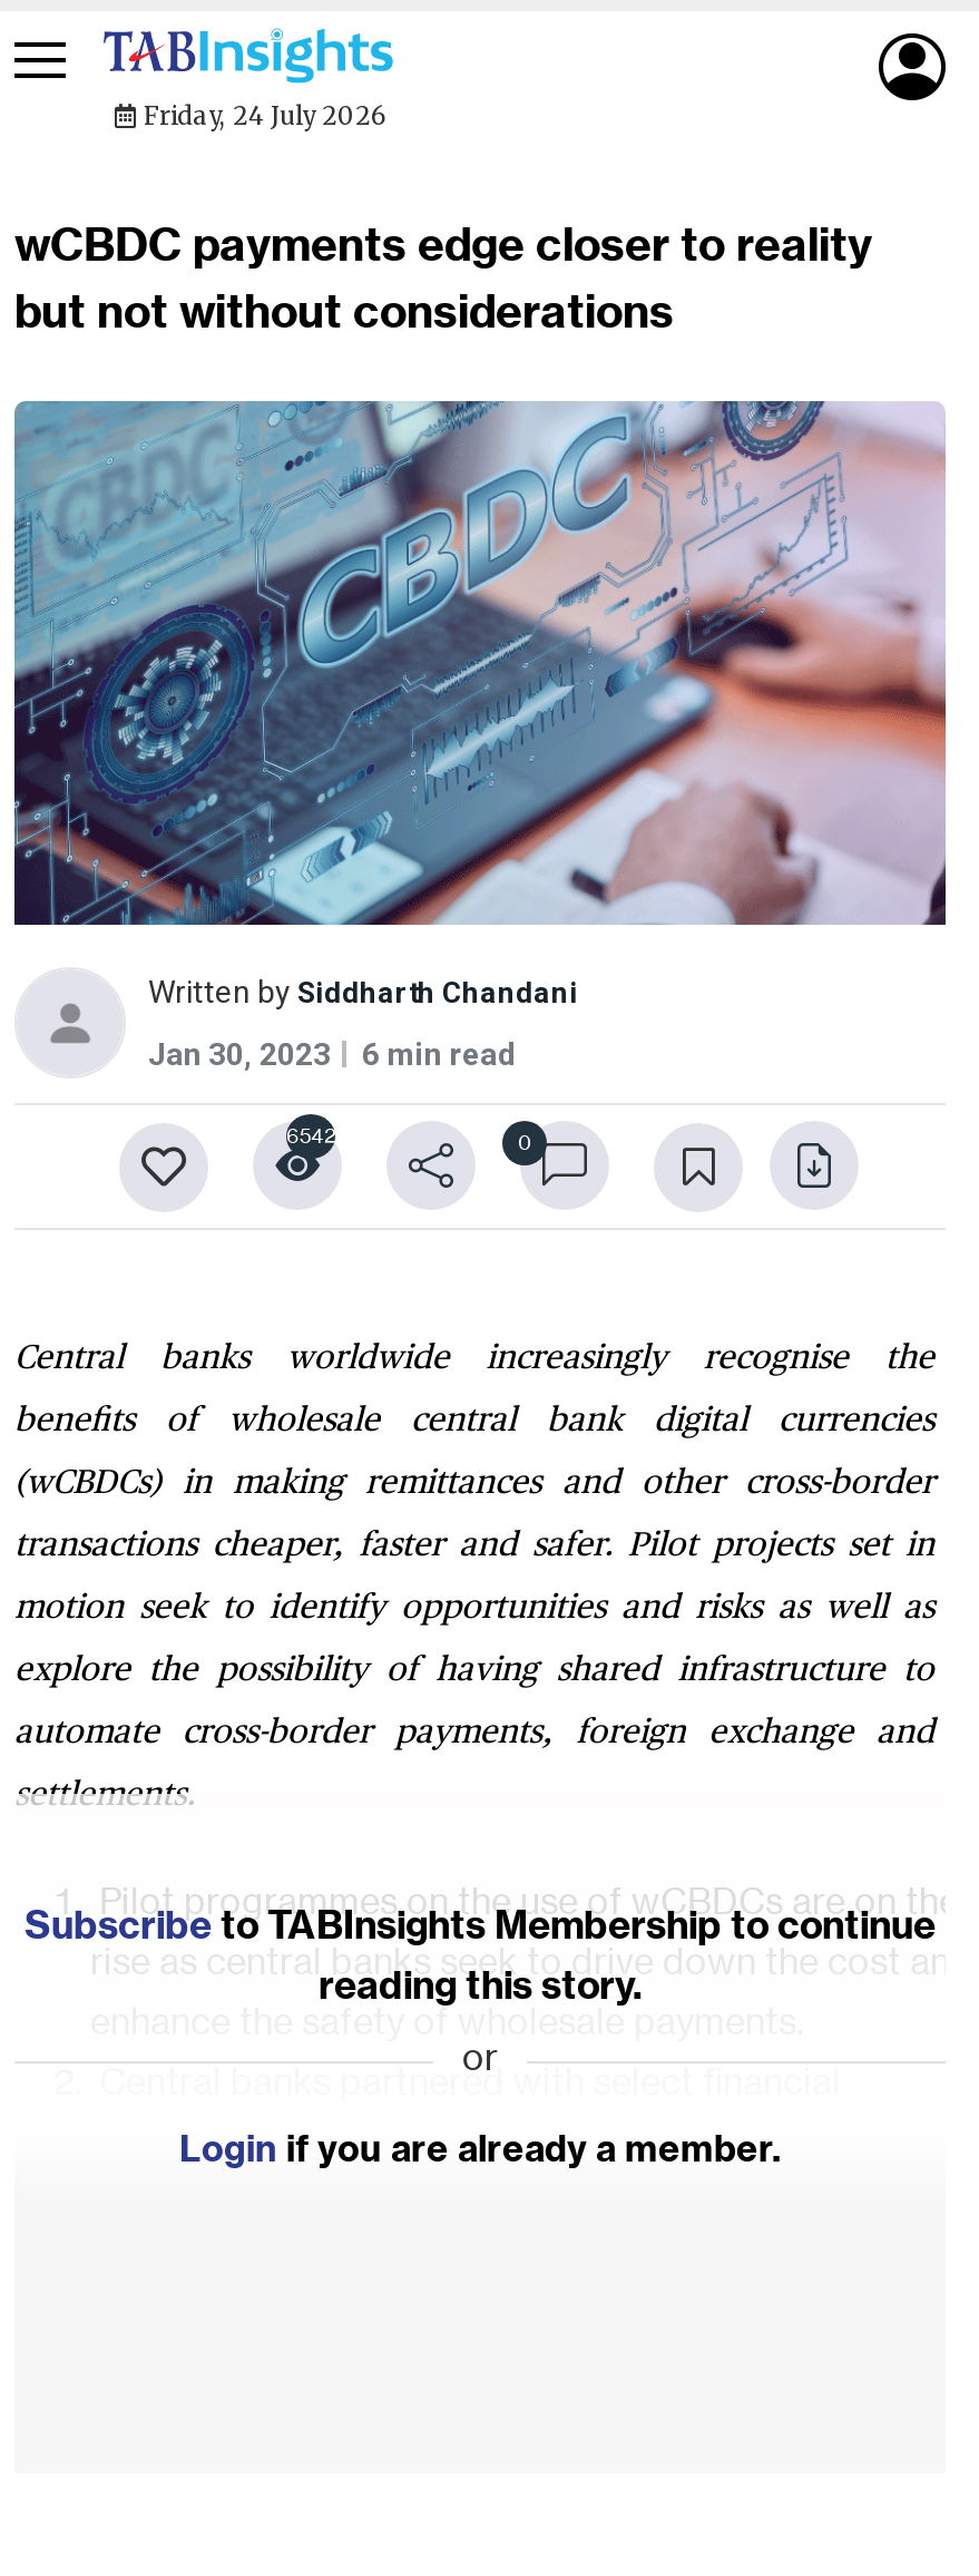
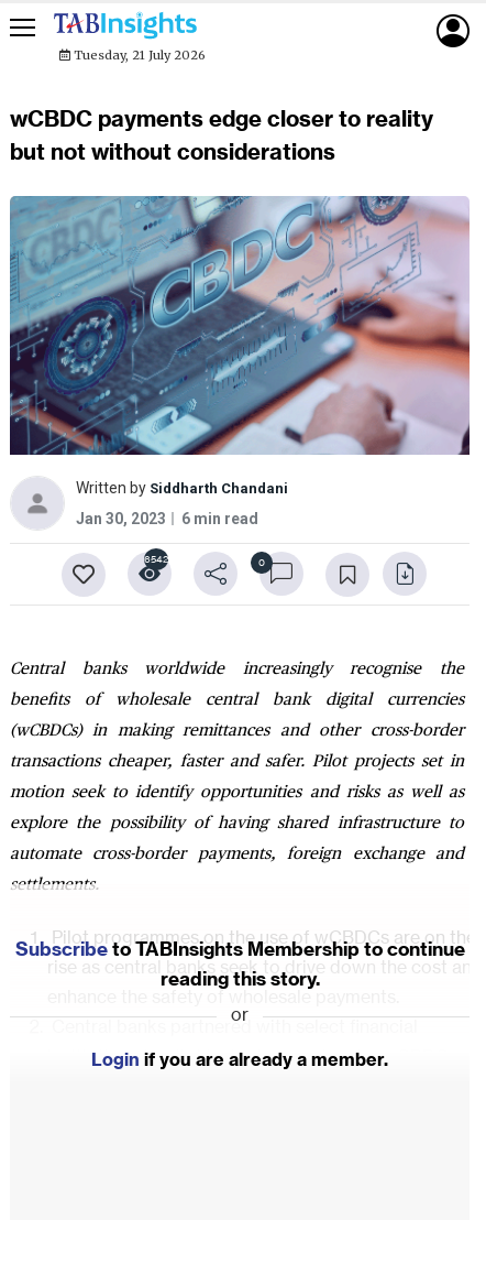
- Friday, 24 July 2026
+ Tuesday, 21 July 2026
